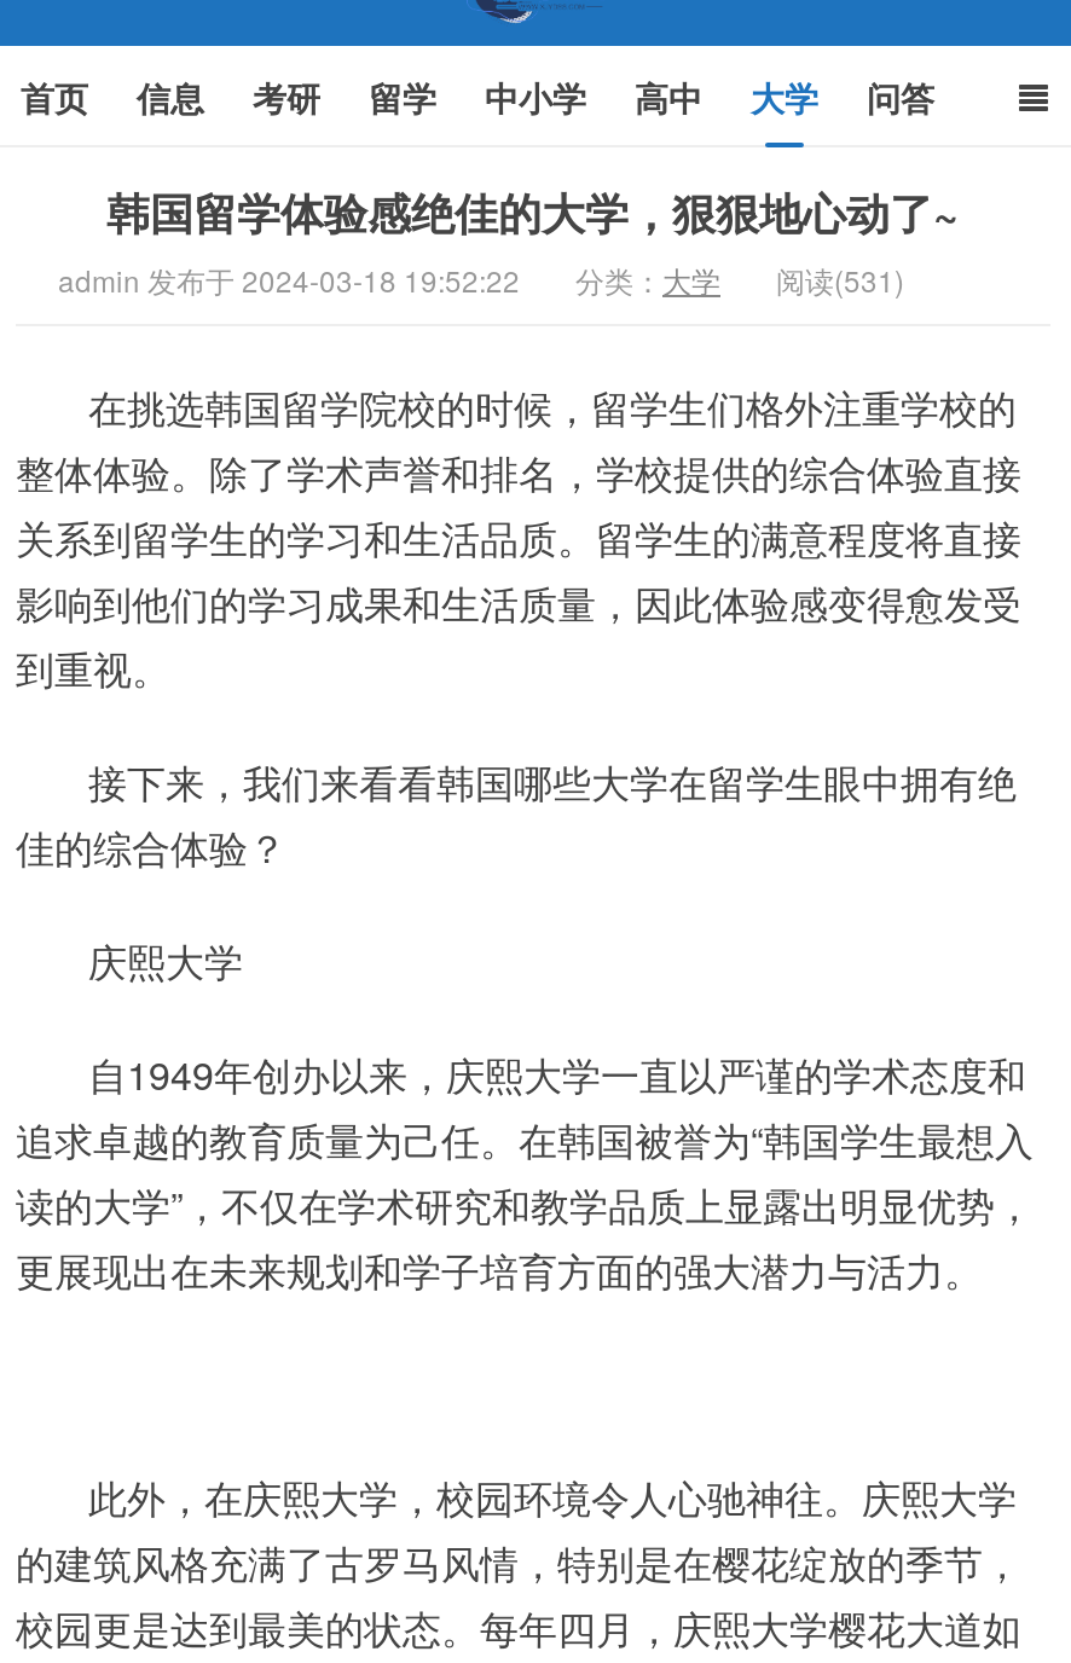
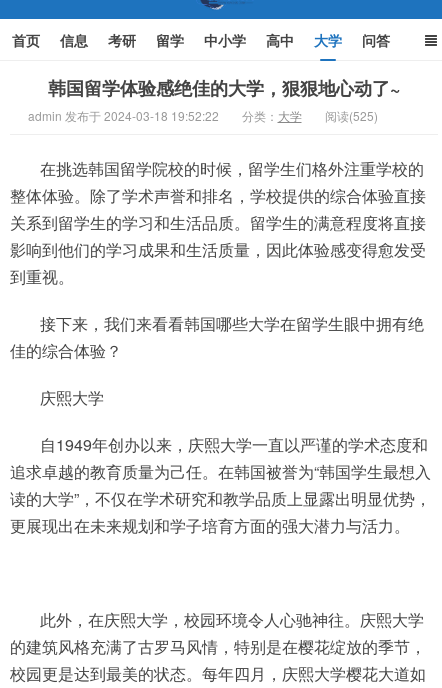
- admin 发布于 2024-03-18 19:52:22 分类：大学 阅读(531)
+ admin 发布于 2024-03-18 19:52:22 分类：大学 阅读(525)
